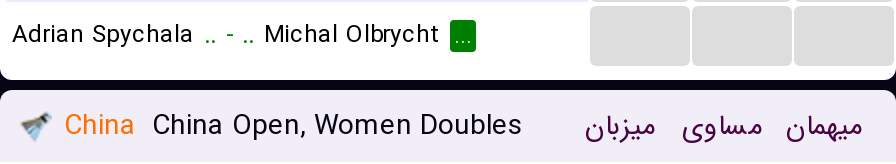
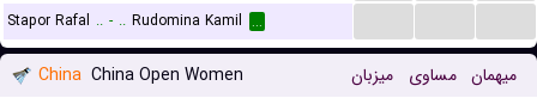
- Adrian Spychala .. - .. Michal Olbrycht ...
+ Stapor Rafal .. - .. Rudomina Kamil ...

- China China Open, Women Doubles
+ China China Open Women
